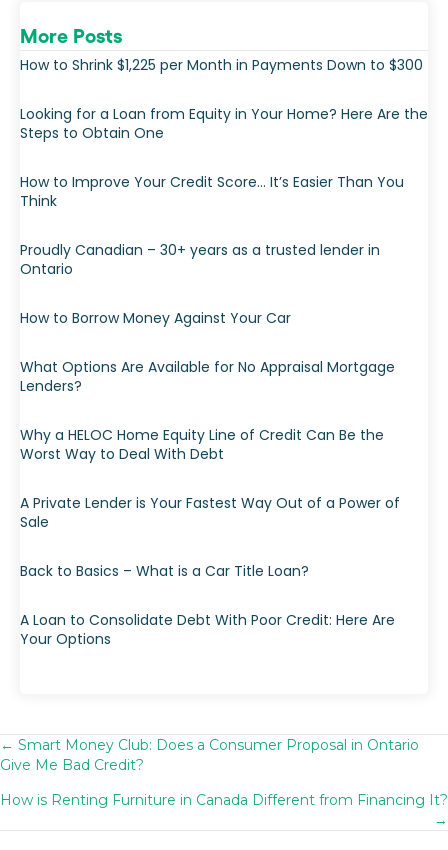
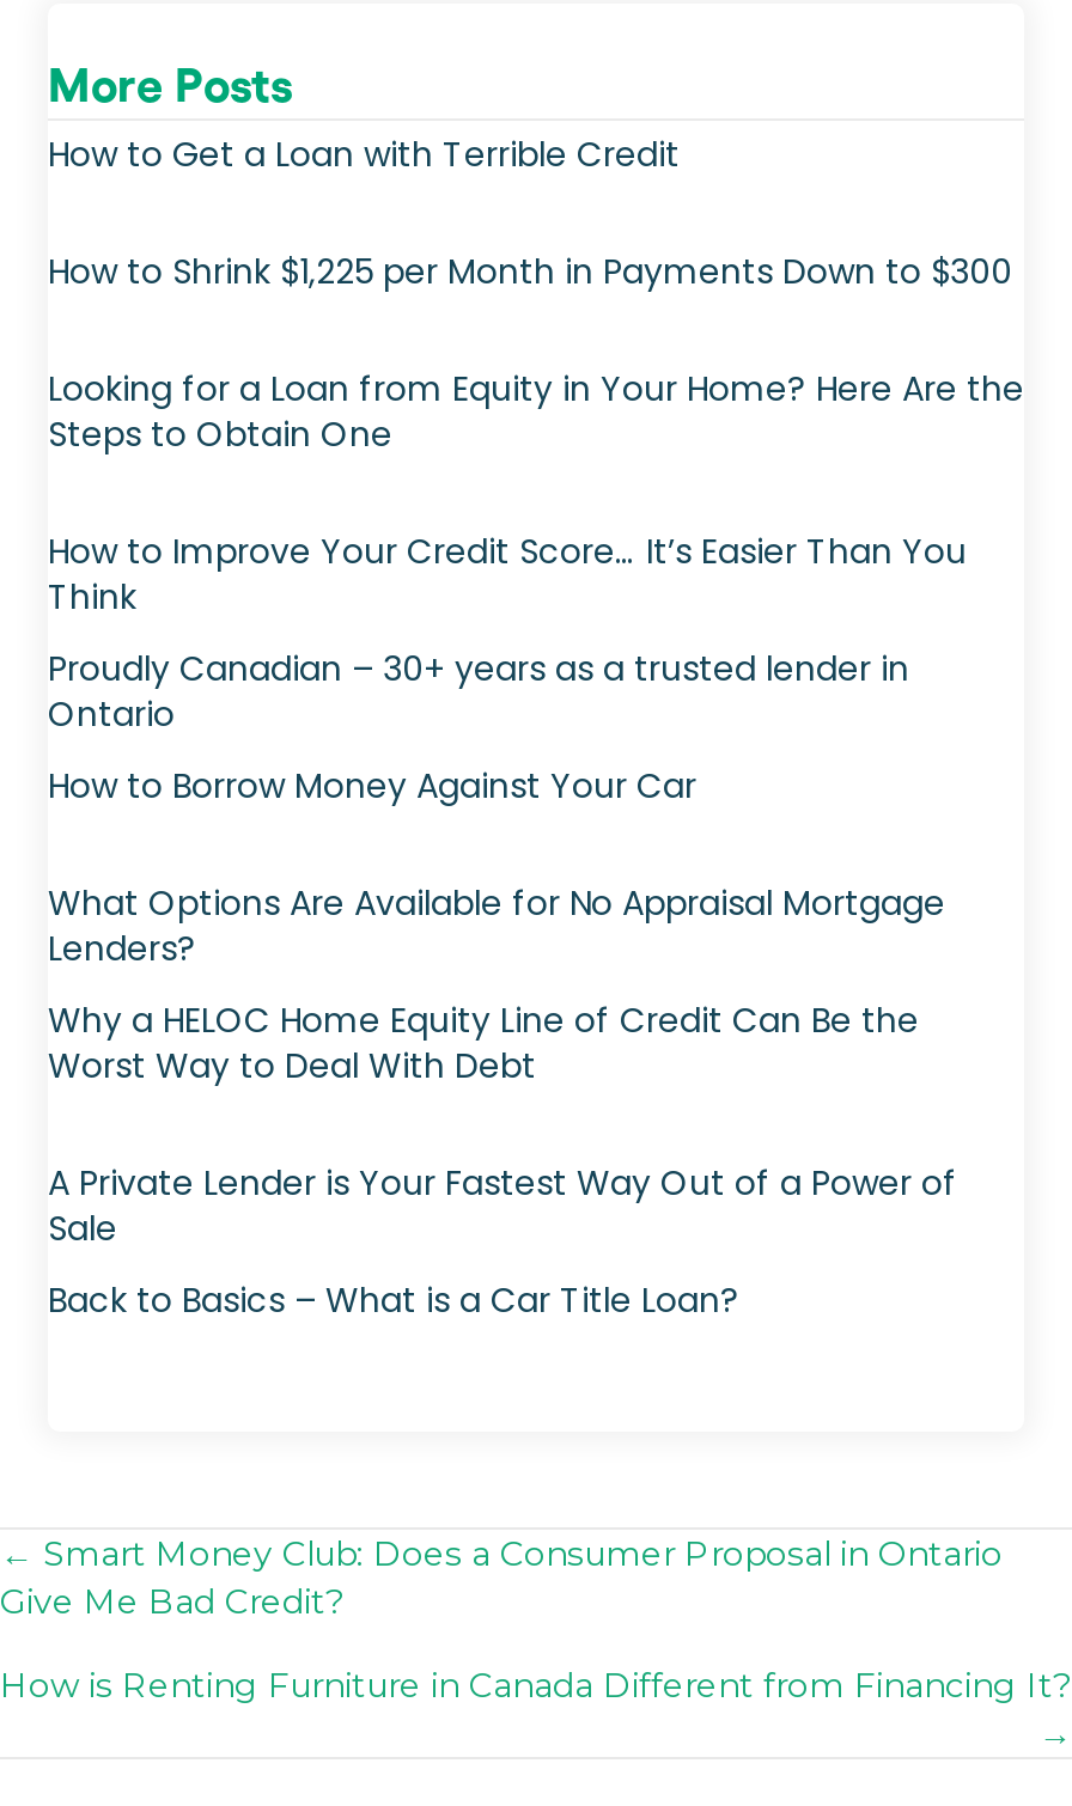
+ How to Get a Loan with Terrible Credit

moved down: How to Shrink $1,225 per Month in Payments Down to $300 | Looking for a Loan from Equity in Your Home? Here Are the | Steps to Obtain One | How to Improve Your Credit Score… It’s Easier Than You | Think

moved down: Proudly Canadian – 30+ years as a trusted lender in | Ontario

- A Loan to Consolidate Debt With Poor Credit: Here Are
- Your Options
